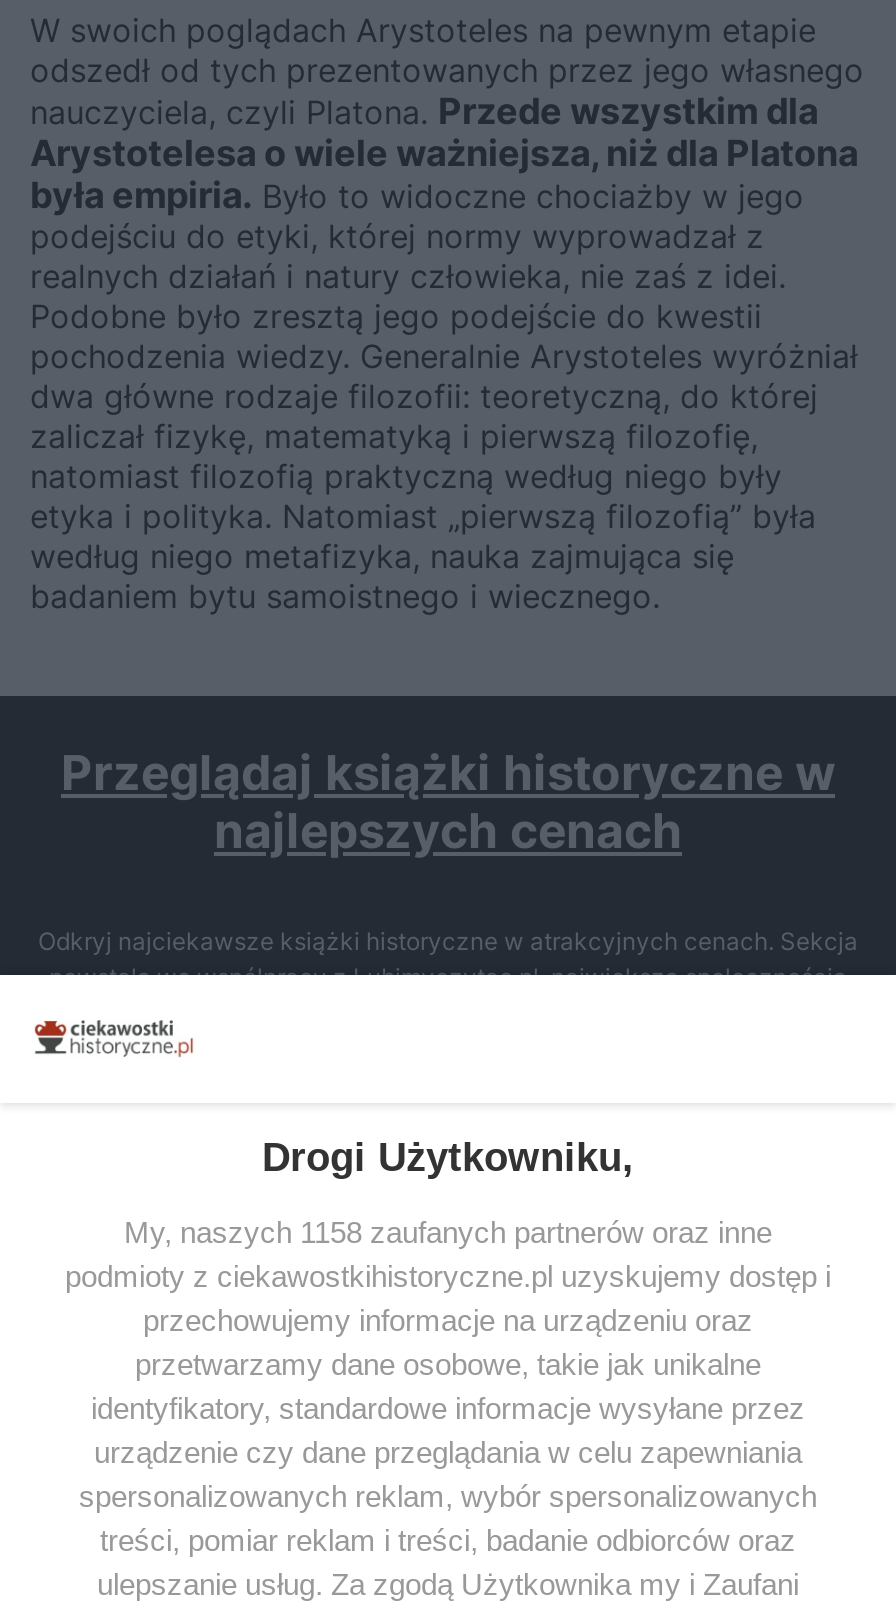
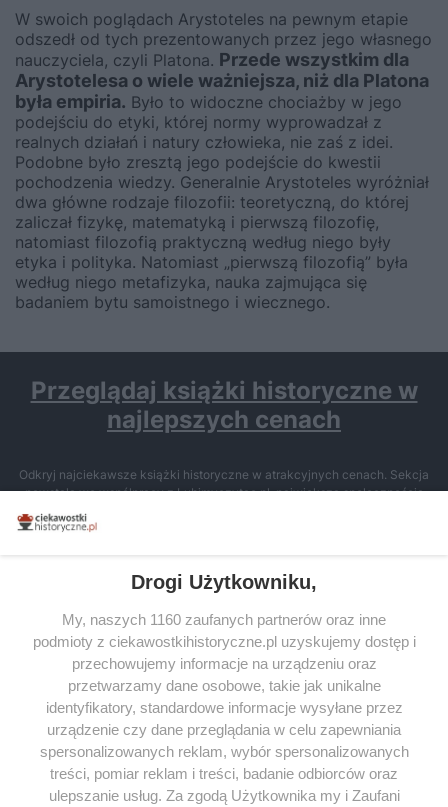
- My, naszych 1158 zaufanych partnerów oraz inne
+ My, naszych 1160 zaufanych partnerów oraz inne
